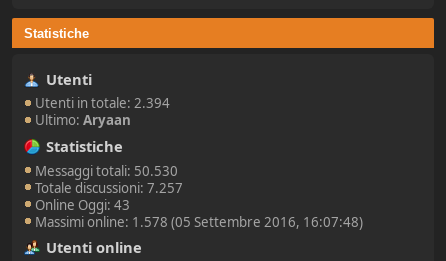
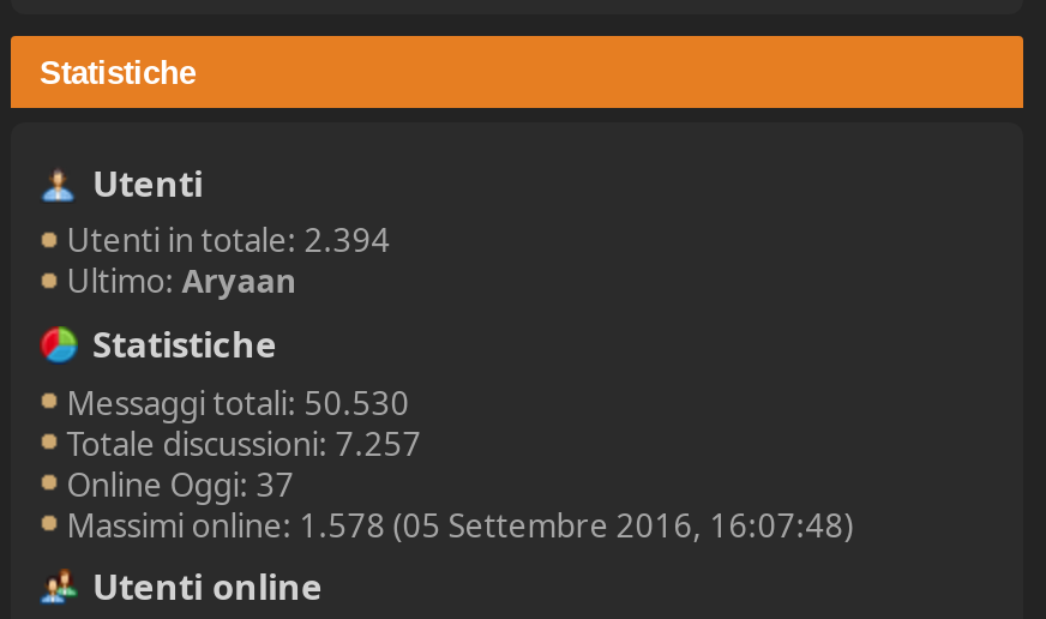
- Online Oggi: 43
+ Online Oggi: 37
